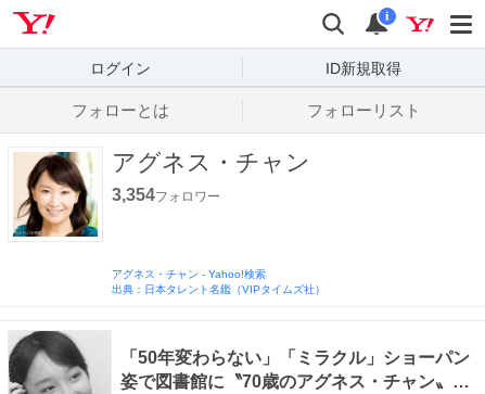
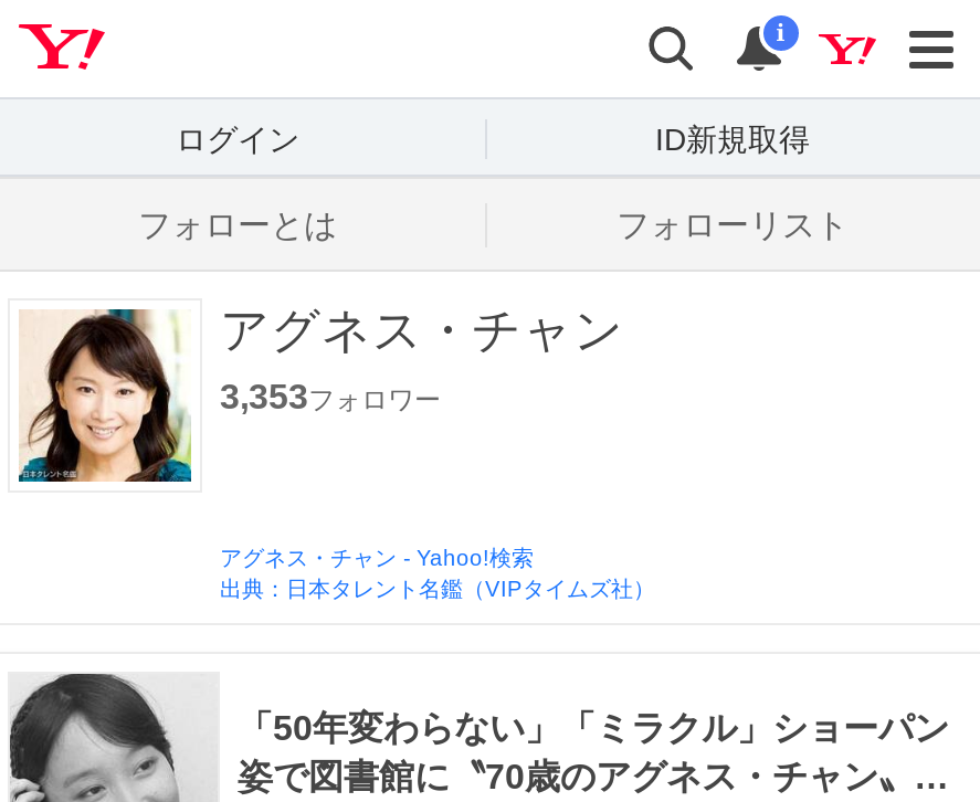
- 3,354フォロワー
+ 3,353フォロワー
